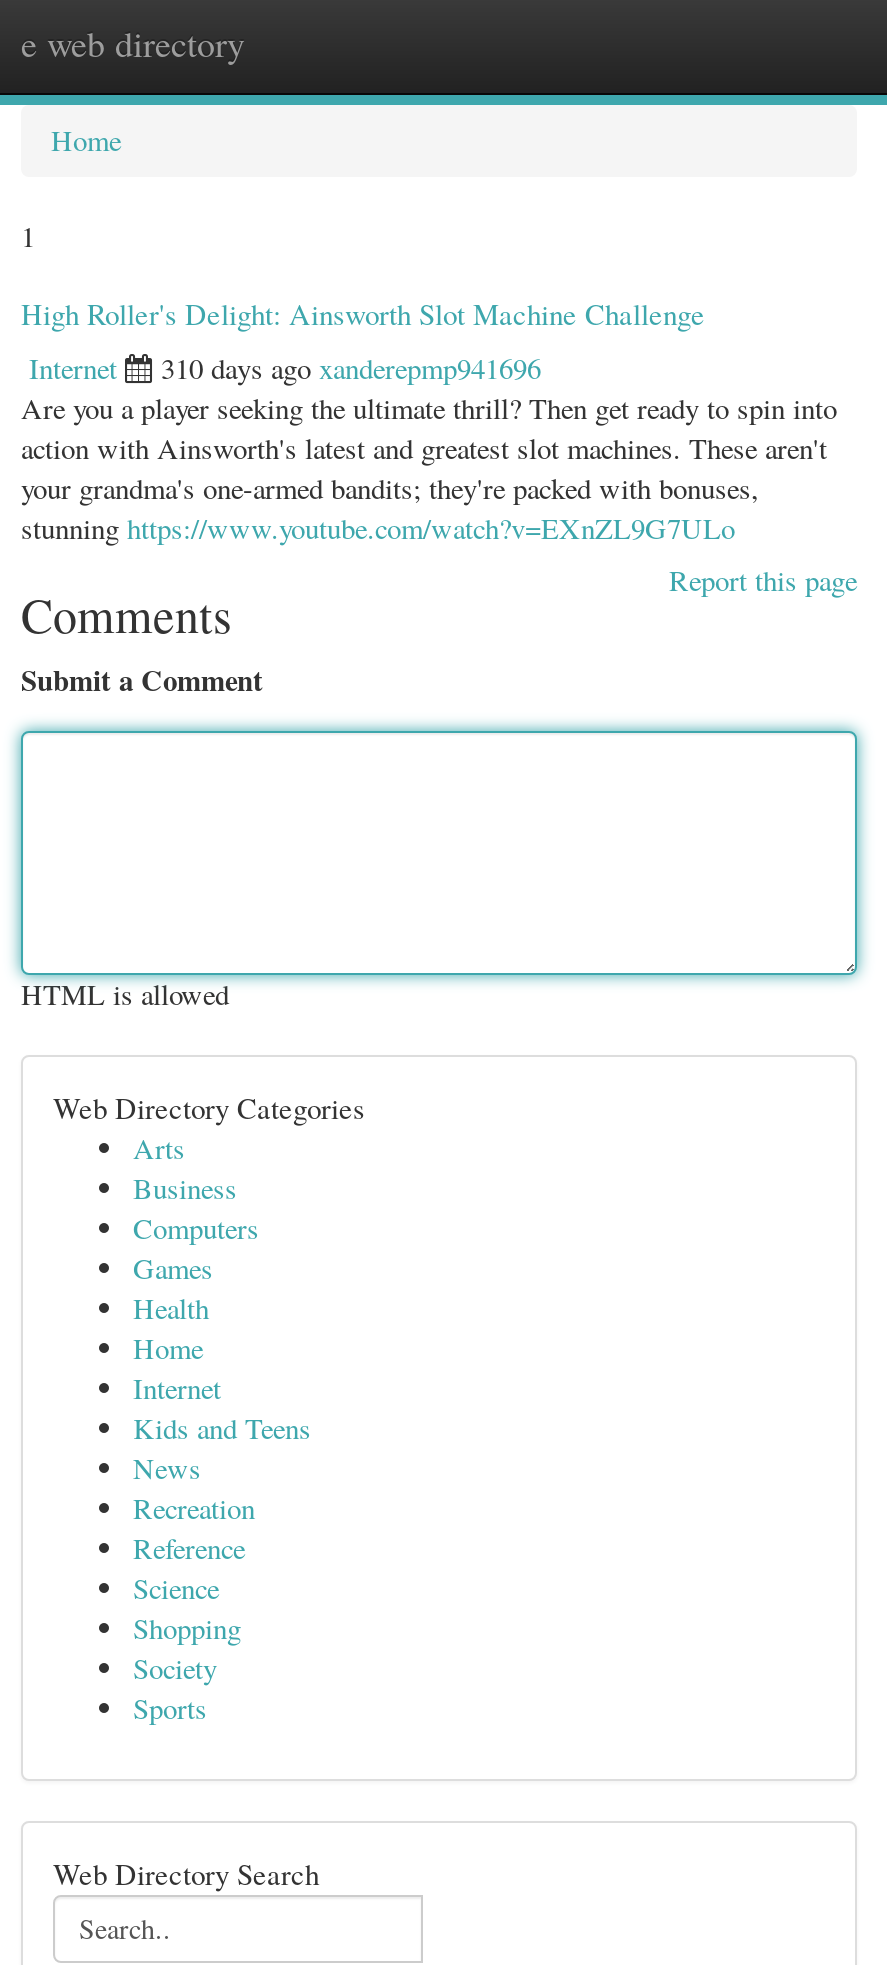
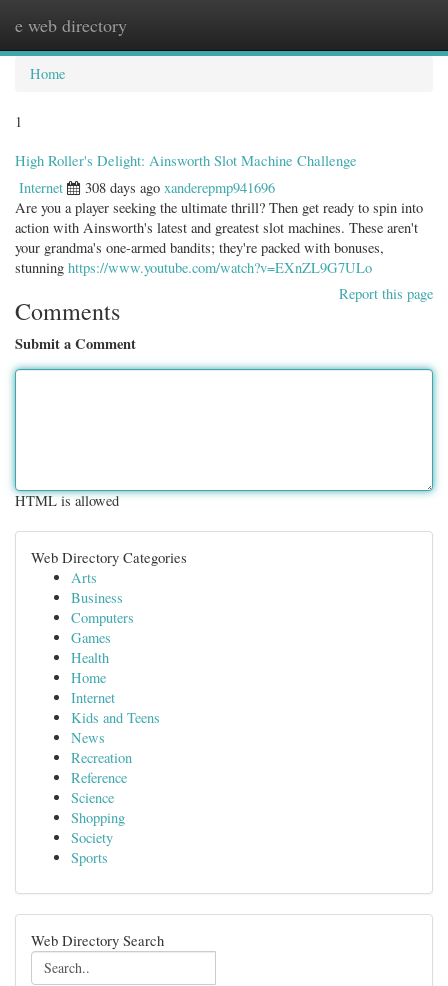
- 310 days ago xanderepmp941696
+ 308 days ago xanderepmp941696
